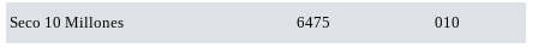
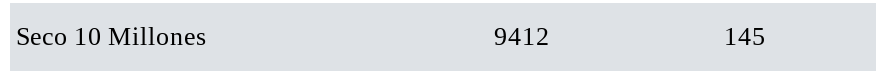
- 6475
+ 9412

- 010
+ 145
